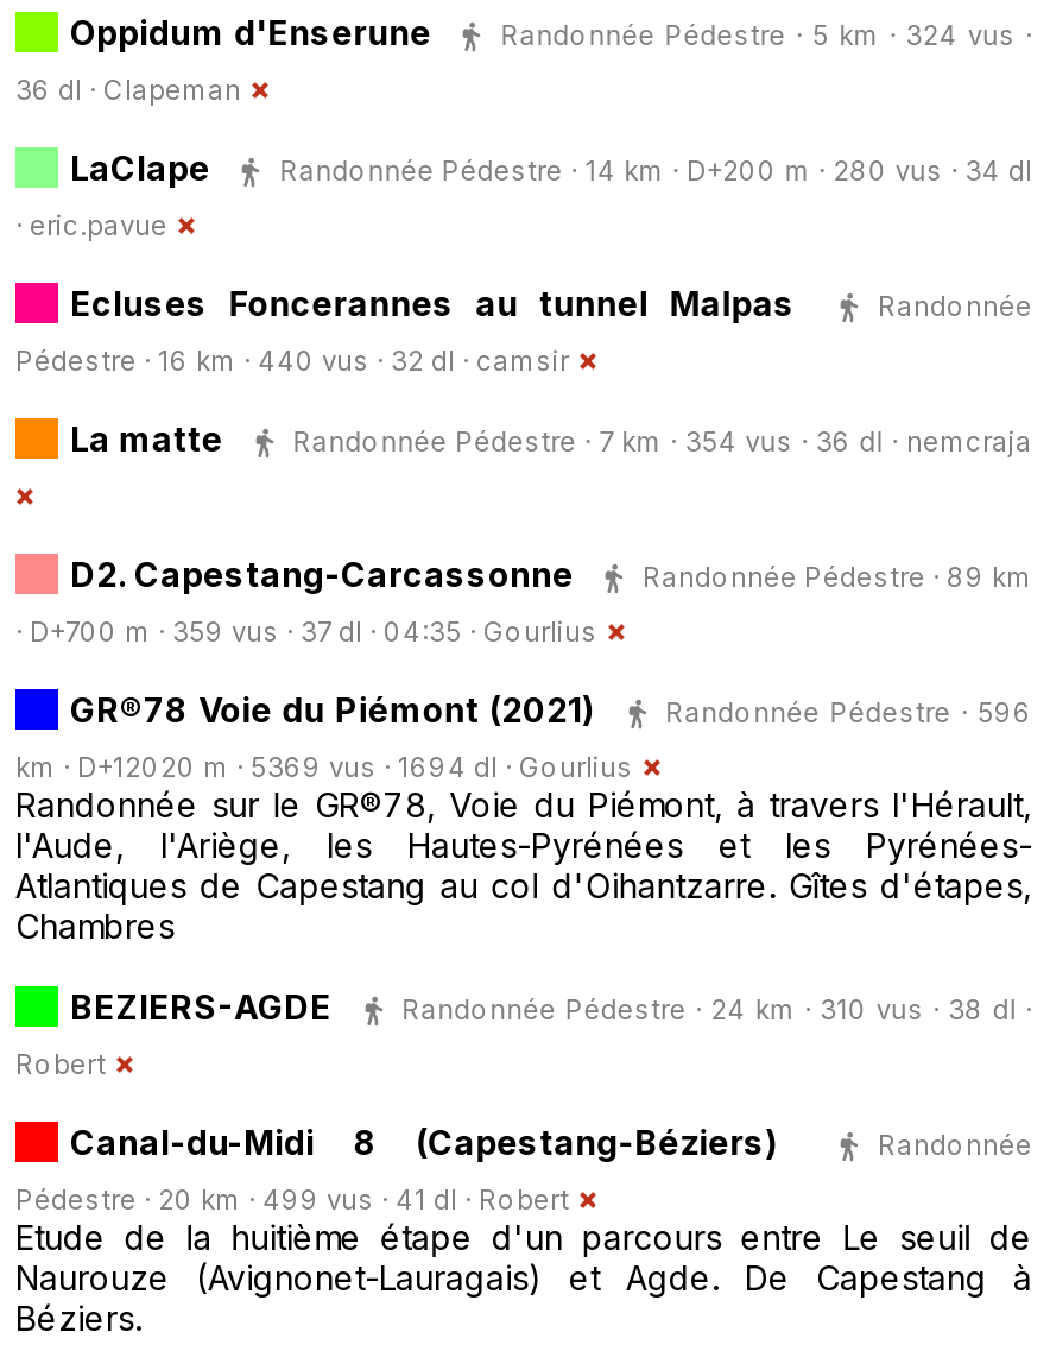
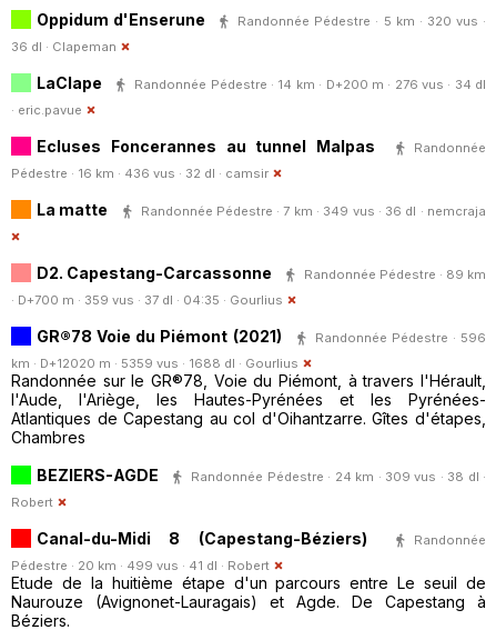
- Randonnée Pédestre · 5 km · 324 vus ·
+ Randonnée Pédestre · 5 km · 320 vus ·

- Randonnée Pédestre · 14 km · D+200 m · 280 vus · 34 dl
+ Randonnée Pédestre · 14 km · D+200 m · 276 vus · 34 dl

- Pédestre · 16 km · 440 vus · 32 dl · camsir
+ Pédestre · 16 km · 436 vus · 32 dl · camsir

- Randonnée Pédestre · 7 km · 354 vus · 36 dl · nemcraja
+ Randonnée Pédestre · 7 km · 349 vus · 36 dl · nemcraja

- km · D+12020 m · 5369 vus · 1694 dl · Gourlius
+ km · D+12020 m · 5359 vus · 1688 dl · Gourlius

- Randonnée Pédestre · 24 km · 310 vus · 38 dl ·
+ Randonnée Pédestre · 24 km · 309 vus · 38 dl ·
